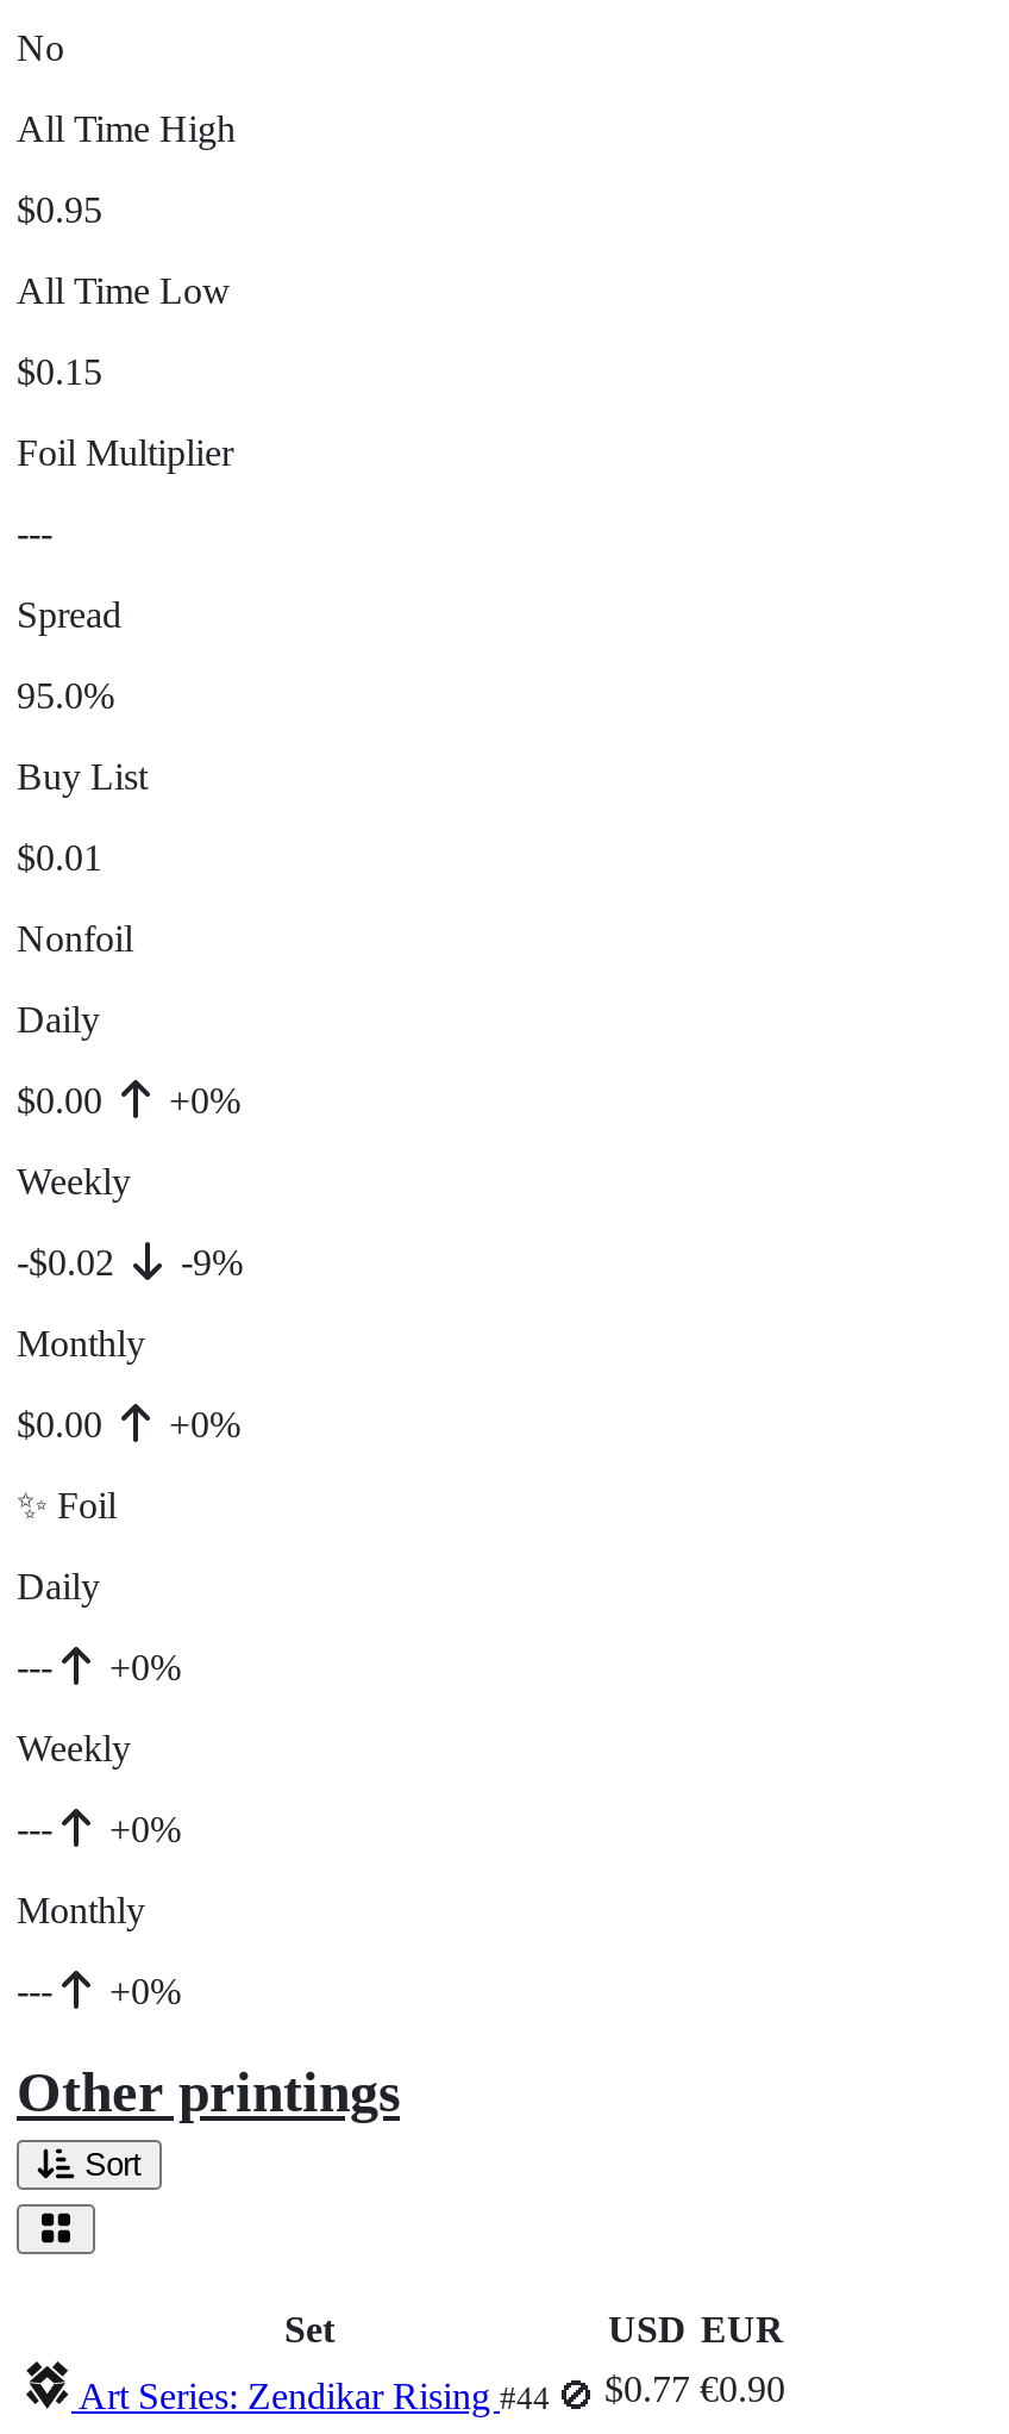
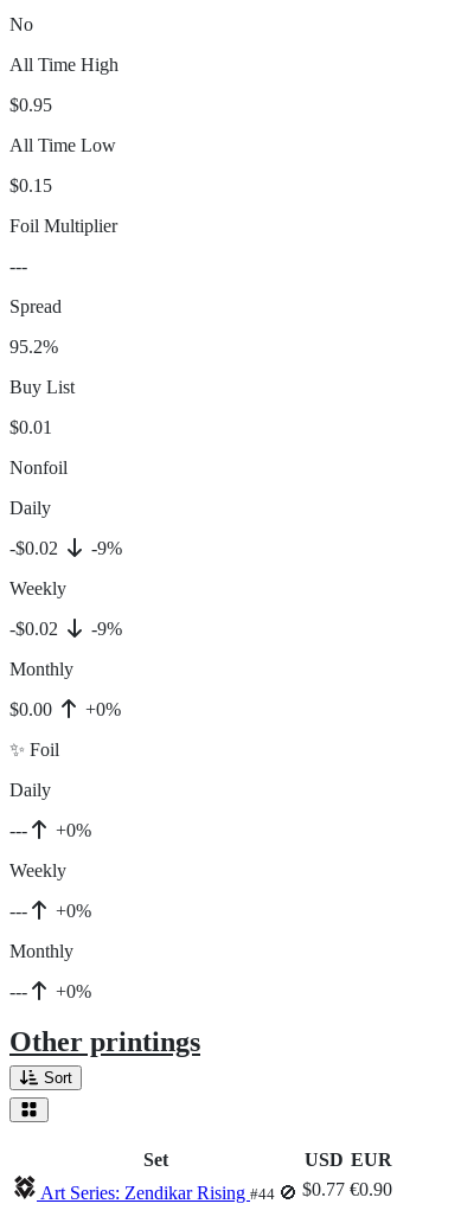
- 95.0%
+ 95.2%

- $0.00
+ -$0.02

- +0%
+ -9%
